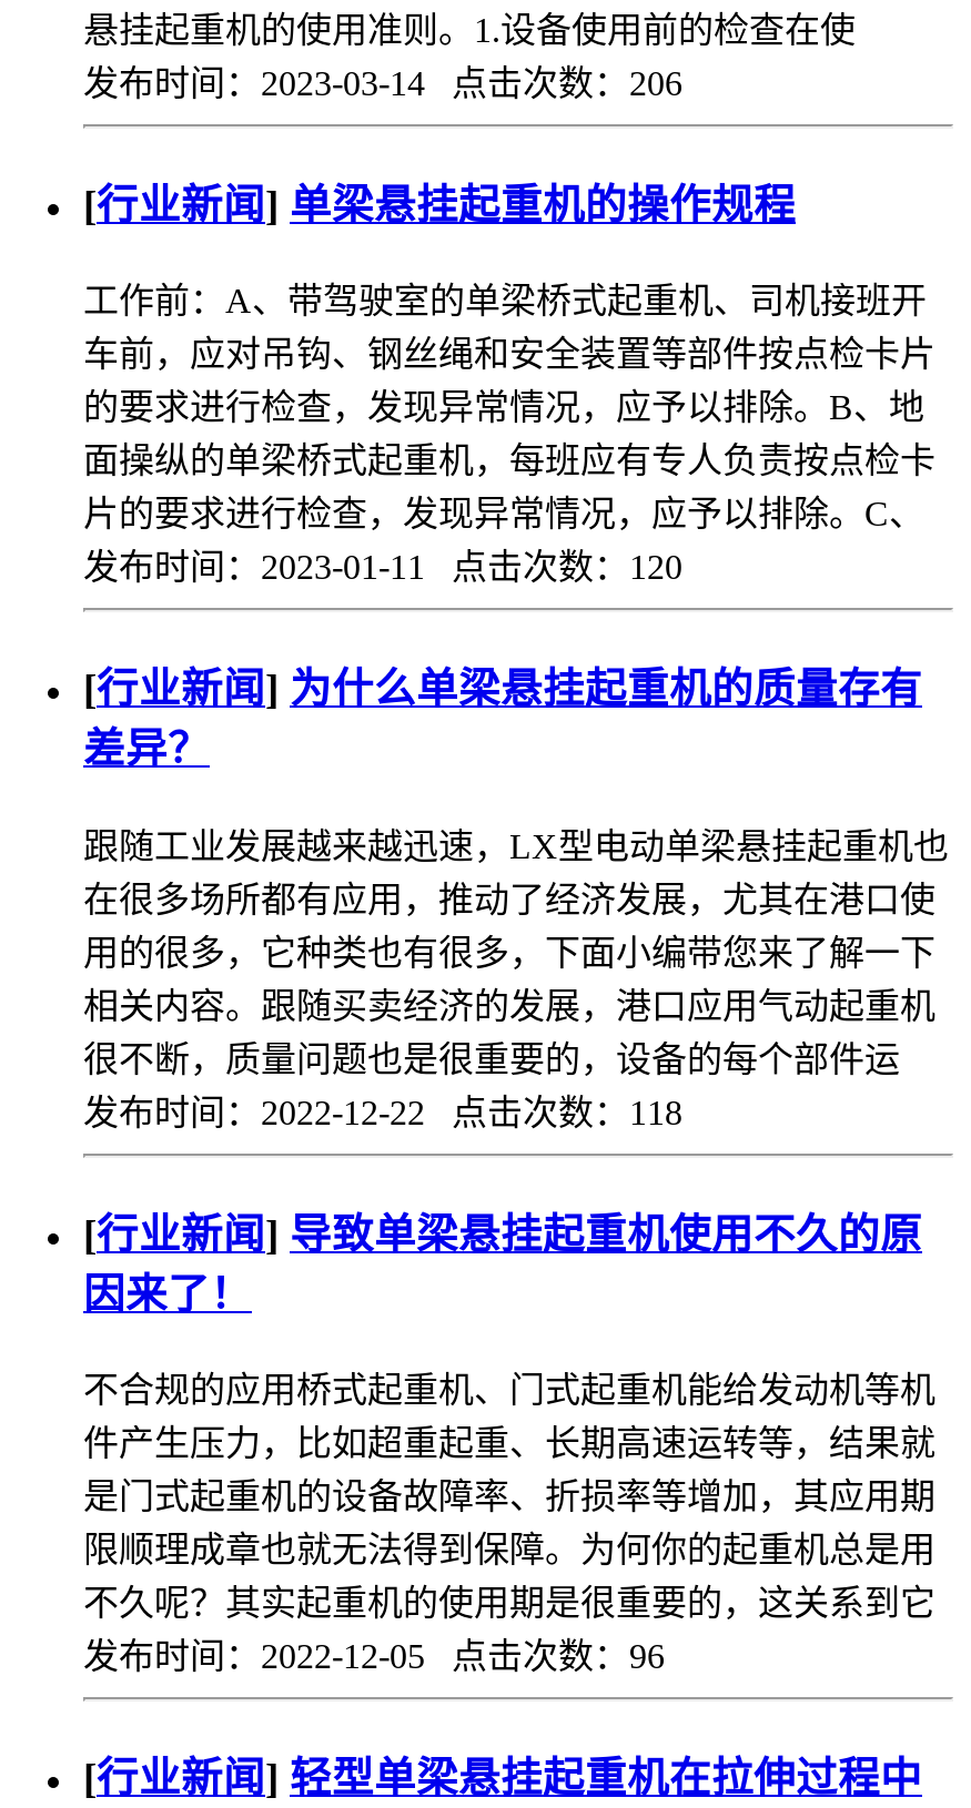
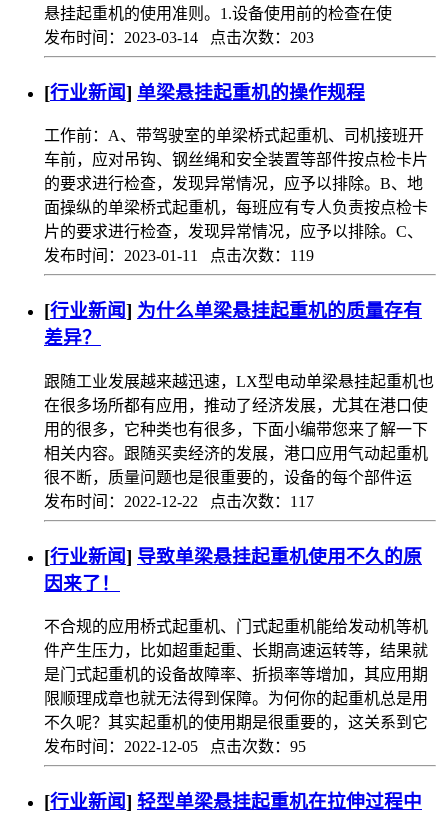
- 发布时间：2023-03-14 点击次数：206
+ 发布时间：2023-03-14 点击次数：203

- 发布时间：2023-01-11 点击次数：120
+ 发布时间：2023-01-11 点击次数：119

- 发布时间：2022-12-22 点击次数：118
+ 发布时间：2022-12-22 点击次数：117

- 发布时间：2022-12-05 点击次数：96
+ 发布时间：2022-12-05 点击次数：95
